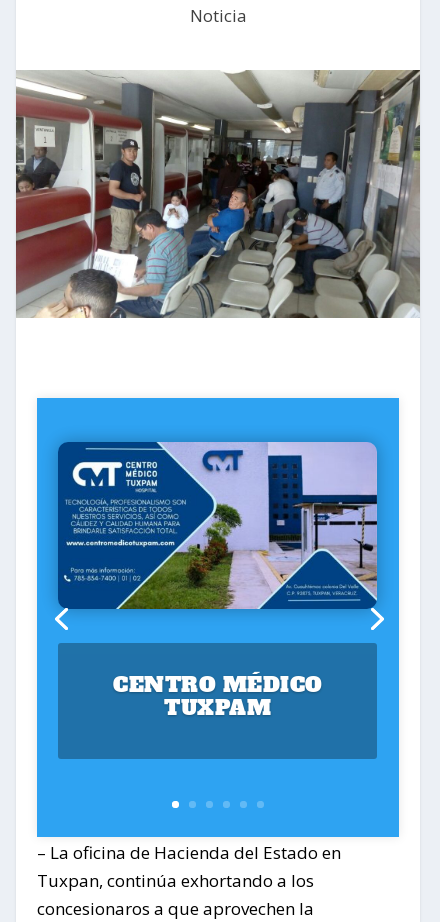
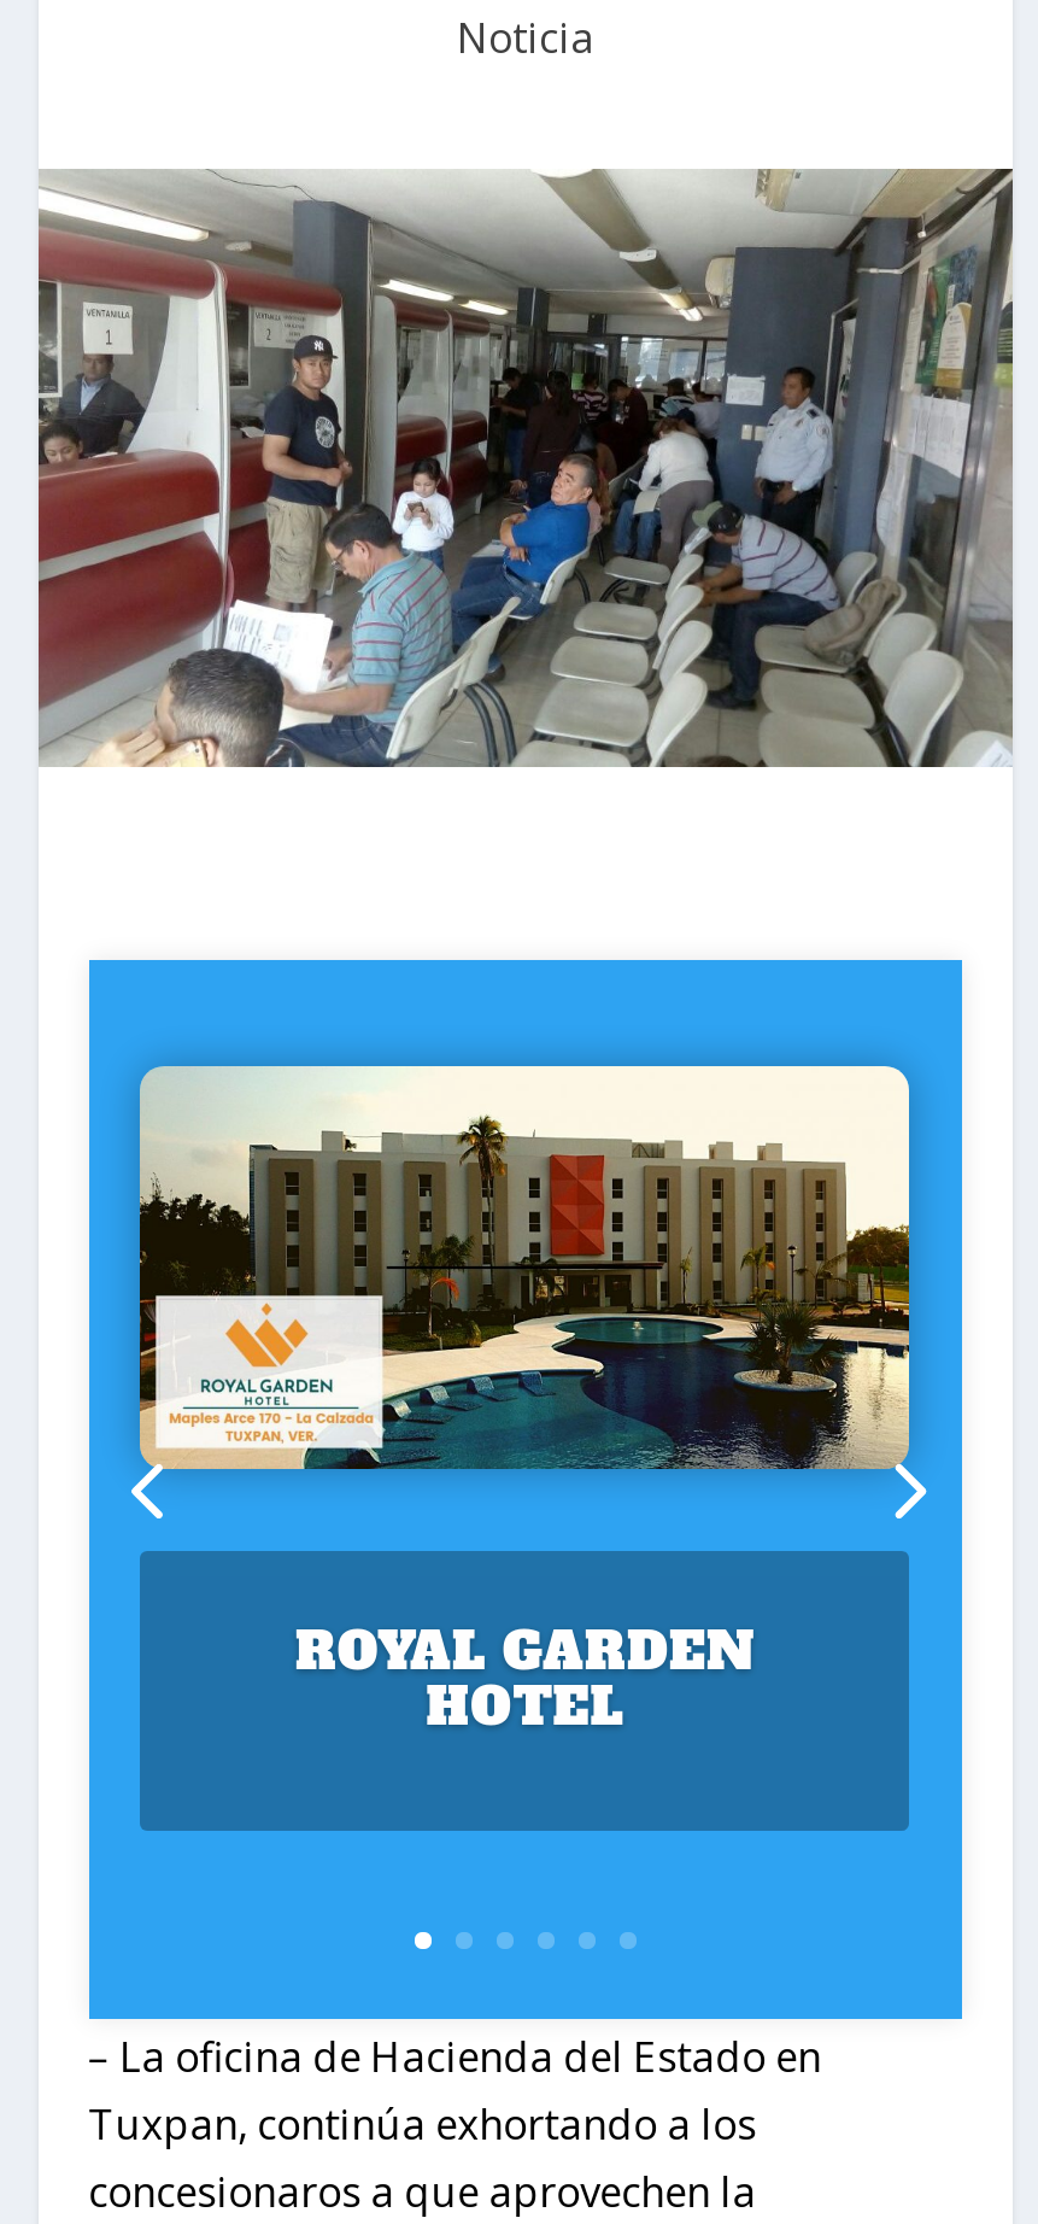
- [image]
+ [image]

- CENTRO MÉDICO
- TUXPAM
+ ROYAL GARDEN
+ HOTEL
